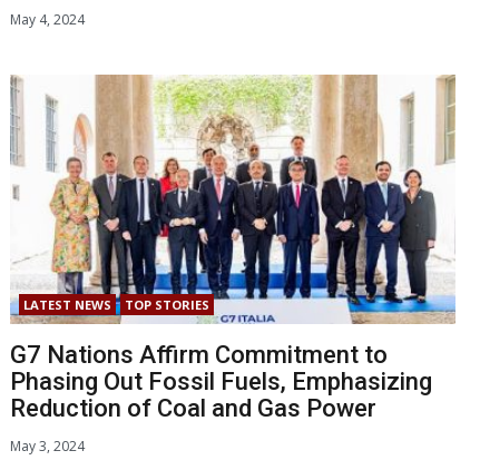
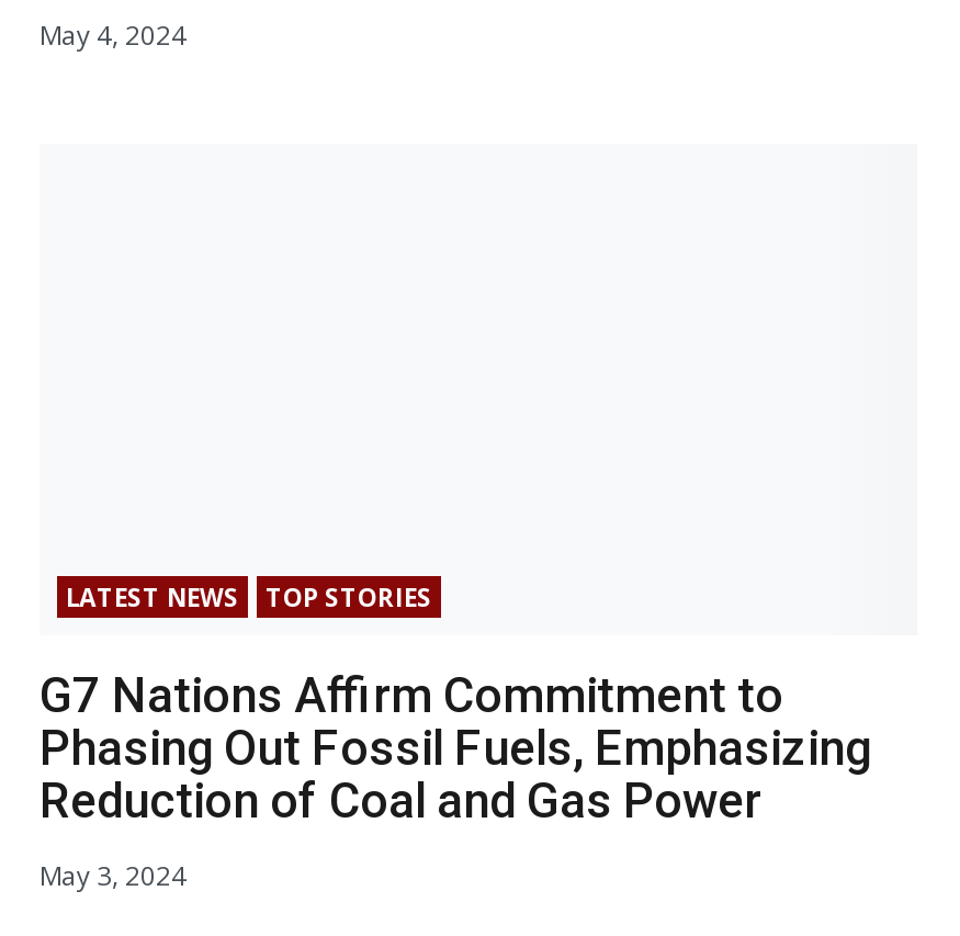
- [image]
